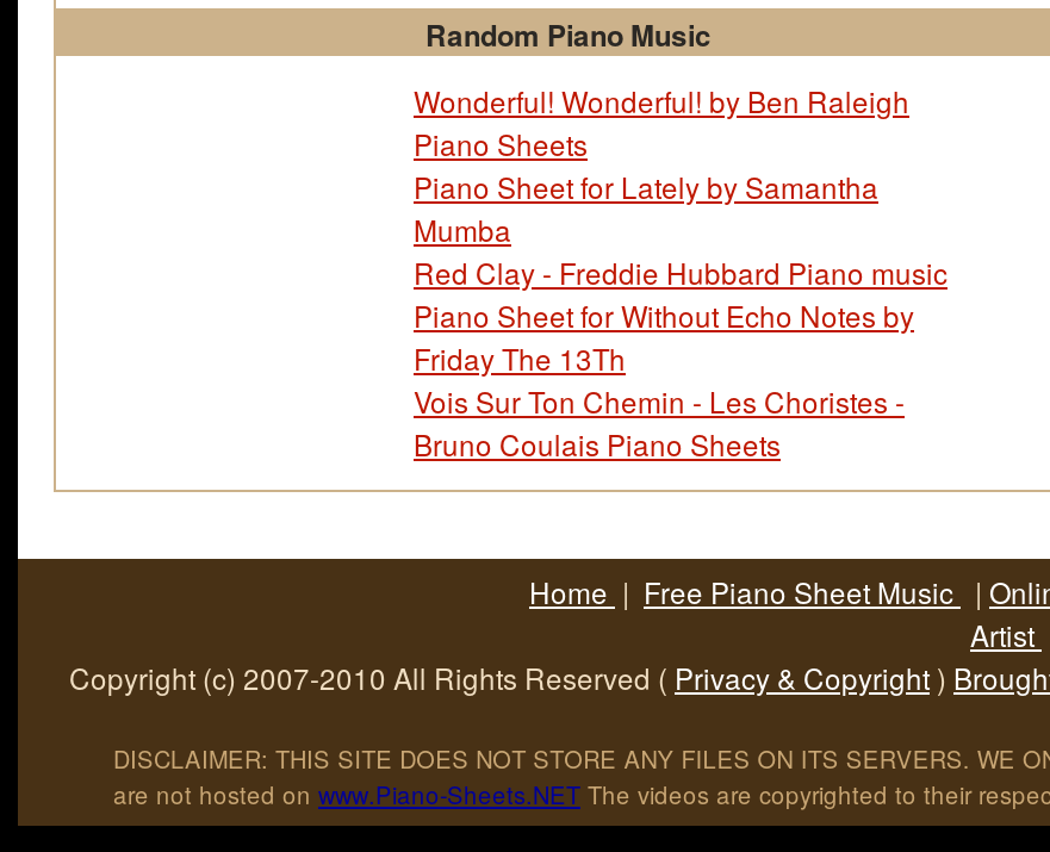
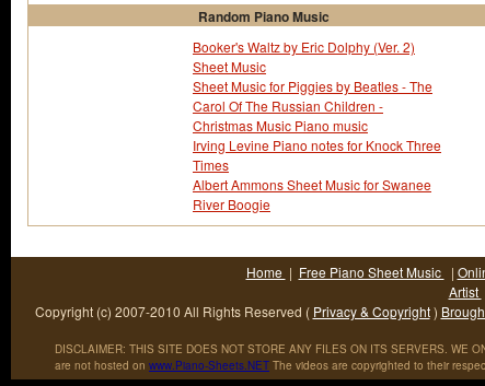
- Wonderful! Wonderful! by Ben Raleigh
- Piano Sheets
- Piano Sheet for Lately by Samantha
- Mumba
- Red Clay - Freddie Hubbard Piano music
- Piano Sheet for Without Echo Notes by
- Friday The 13Th
- Vois Sur Ton Chemin - Les Choristes -
- Bruno Coulais Piano Sheets
+ Booker's Waltz by Eric Dolphy (Ver. 2)
+ Sheet Music
+ Sheet Music for Piggies by Beatles - The
+ Carol Of The Russian Children -
+ Christmas Music Piano music
+ Irving Levine Piano notes for Knock Three
+ Times
+ Albert Ammons Sheet Music for Swanee
+ River Boogie
